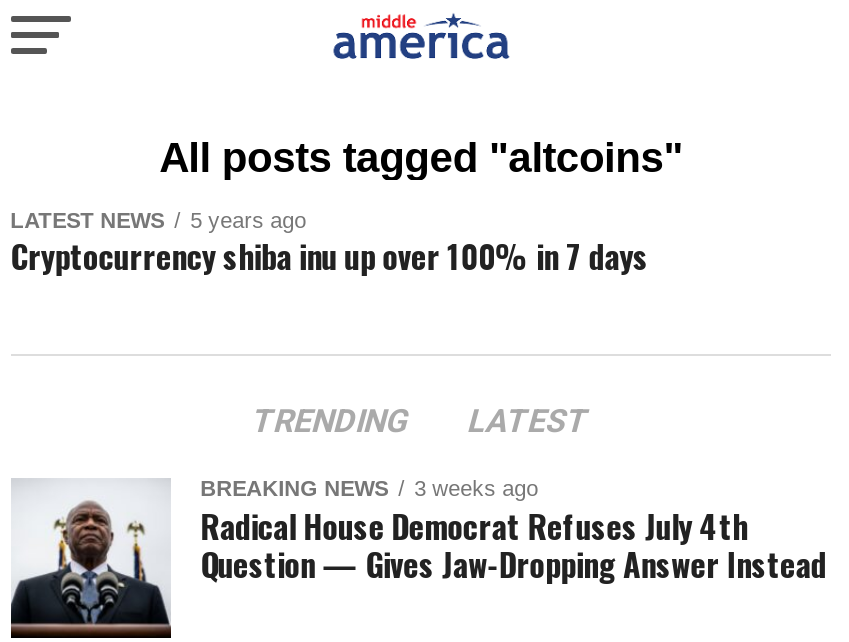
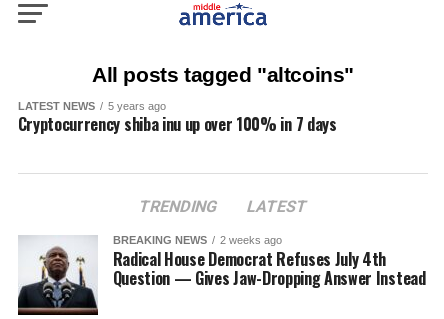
- BREAKING NEWS 3 weeks ago
+ BREAKING NEWS 2 weeks ago
